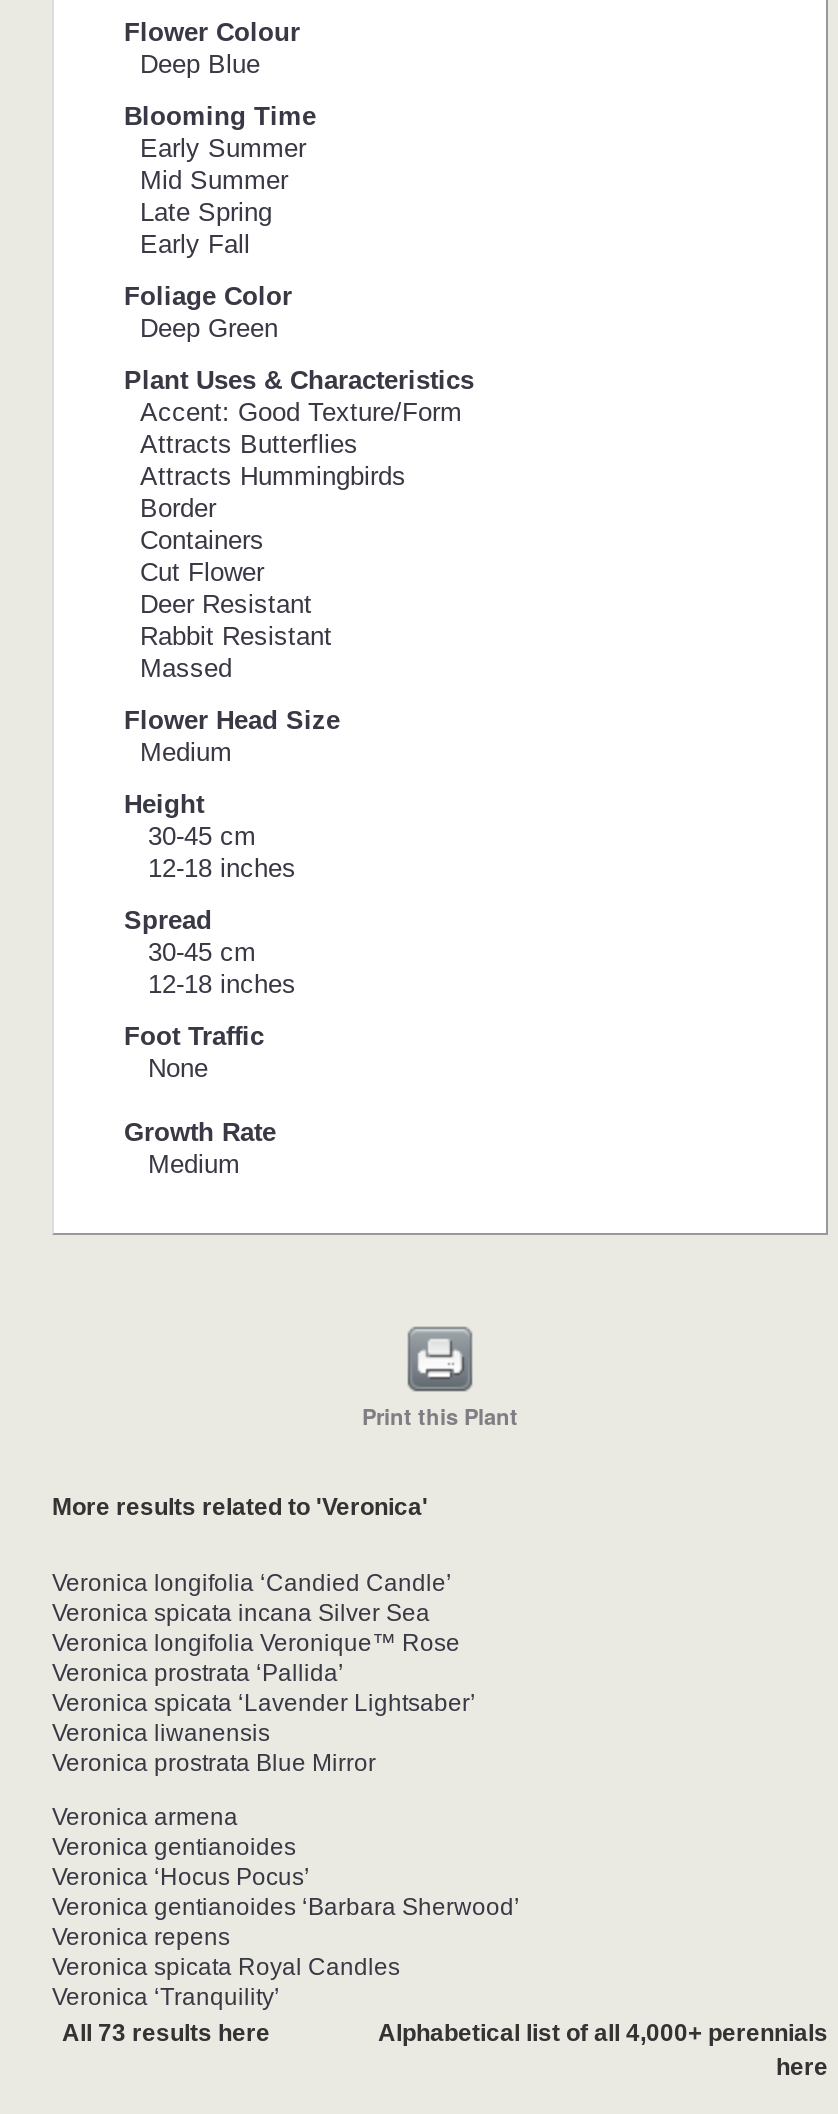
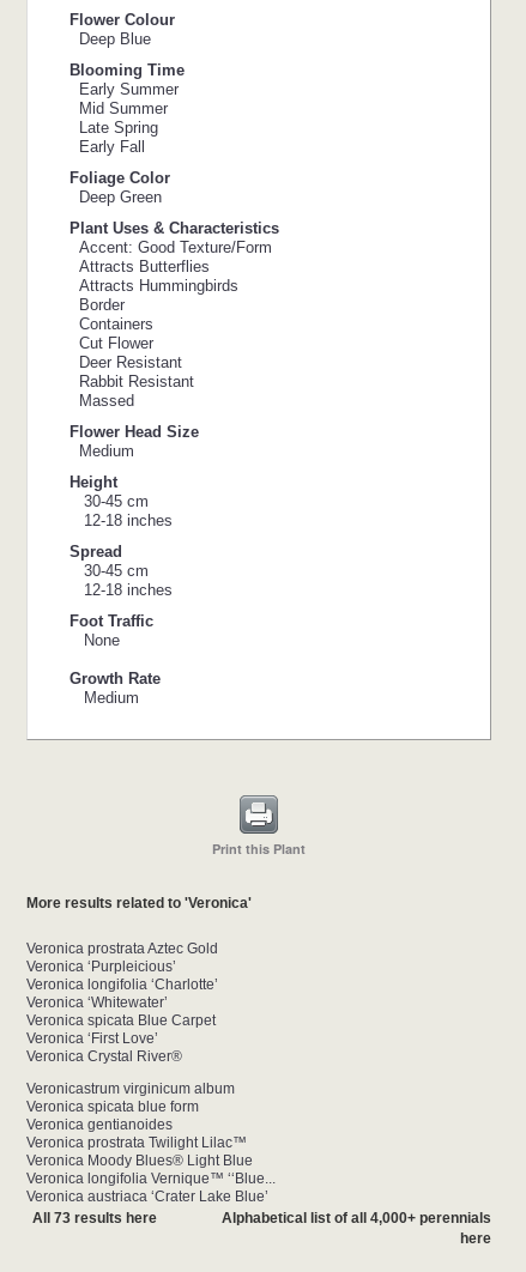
- Veronica longifolia ‘Candied Candle’
- Veronica spicata incana Silver Sea
- Veronica longifolia Veronique™ Rose
- Veronica prostrata ‘Pallida’
- Veronica spicata ‘Lavender Lightsaber’
- Veronica liwanensis
- Veronica prostrata Blue Mirror
+ Veronica prostrata Aztec Gold
+ Veronica ‘Purpleicious’
+ Veronica longifolia ‘Charlotte’
+ Veronica ‘Whitewater’
+ Veronica spicata Blue Carpet
+ Veronica ‘First Love’
+ Veronica Crystal River®

- Veronica armena
+ Veronicastrum virginicum album
+ Veronica spicata blue form

- Veronica ‘Hocus Pocus’
- Veronica gentianoides ‘Barbara Sherwood’
- Veronica repens
- Veronica spicata Royal Candles
- Veronica ‘Tranquility’
+ Veronica prostrata Twilight Lilac™
+ Veronica Moody Blues® Light Blue
+ Veronica longifolia Vernique™ ‘‘Blue...
+ Veronica austriaca ‘Crater Lake Blue’
